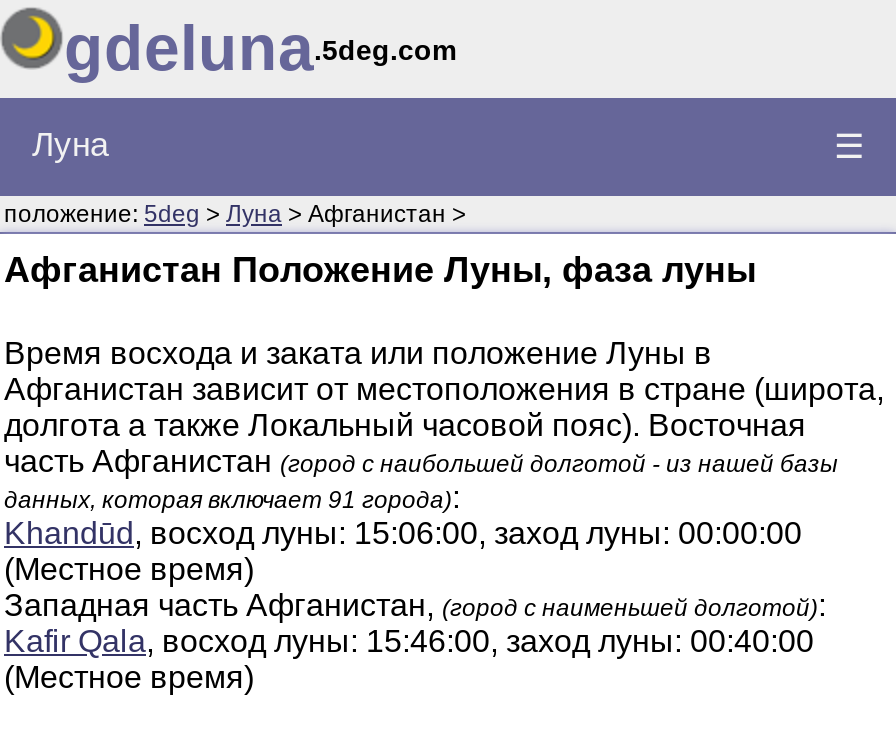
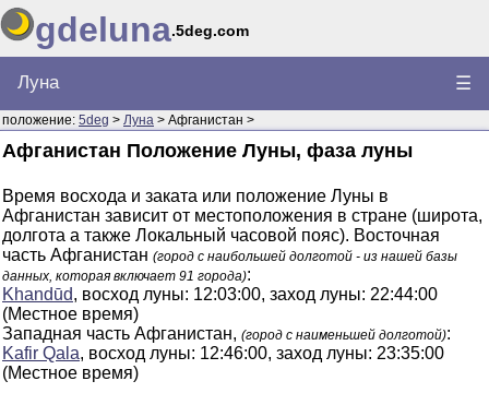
- Khandūd, восход луны: 15:06:00, заход луны: 00:00:00
+ Khandūd, восход луны: 12:03:00, заход луны: 22:44:00

- Kafir Qala, восход луны: 15:46:00, заход луны: 00:40:00
+ Kafir Qala, восход луны: 12:46:00, заход луны: 23:35:00
